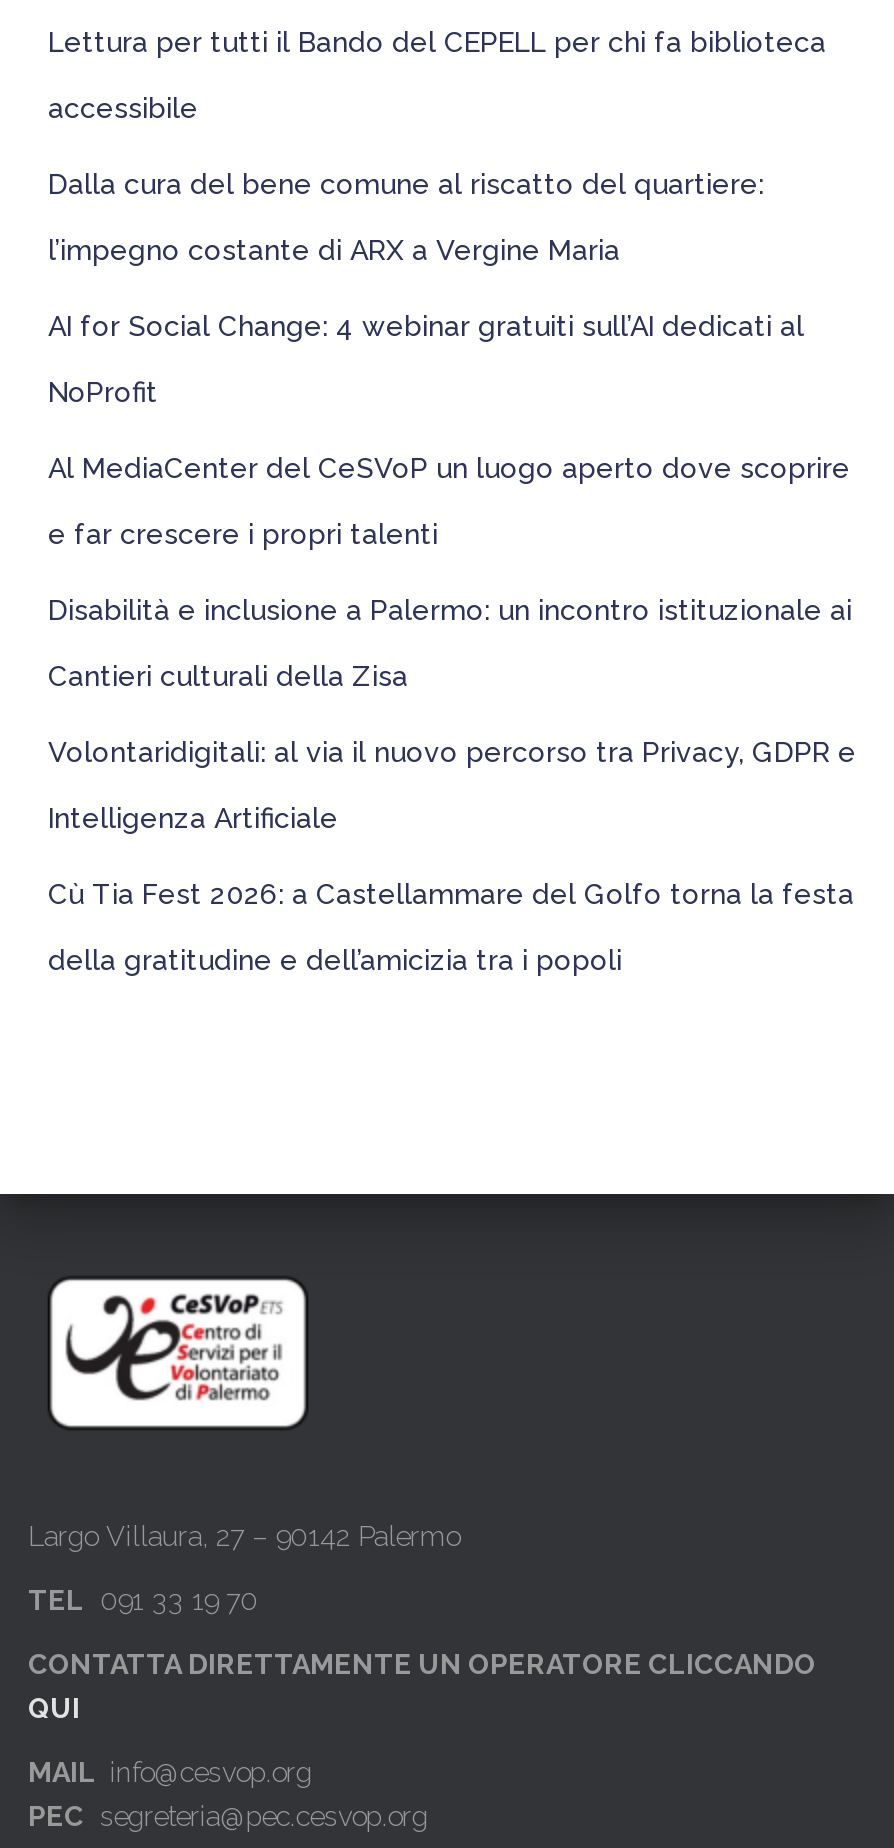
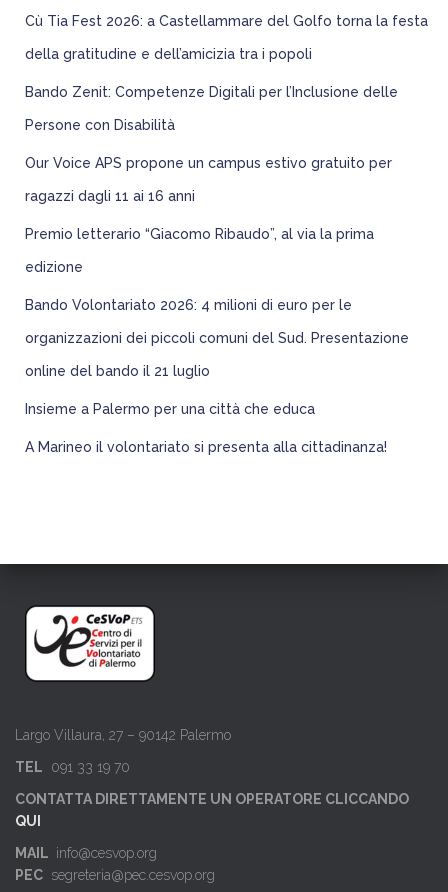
- Lettura per tutti il Bando del CEPELL per chi fa biblioteca
- accessibile
- Dalla cura del bene comune al riscatto del quartiere:
- l’impegno costante di ARX a Vergine Maria
- AI for Social Change: 4 webinar gratuiti sull’AI dedicati al
- NoProfit
- Al MediaCenter del CeSVoP un luogo aperto dove scoprire
- e far crescere i propri talenti
- Disabilità e inclusione a Palermo: un incontro istituzionale ai
- Cantieri culturali della Zisa
- Volontaridigitali: al via il nuovo percorso tra Privacy, GDPR e
- Intelligenza Artificiale

+ Bando Zenit: Competenze Digitali per l’Inclusione delle
+ Persone con Disabilità
+ Our Voice APS propone un campus estivo gratuito per
+ ragazzi dagli 11 ai 16 anni
+ Premio letterario “Giacomo Ribaudo”, al via la prima
+ edizione
+ Bando Volontariato 2026: 4 milioni di euro per le
+ organizzazioni dei piccoli comuni del Sud. Presentazione
+ online del bando il 21 luglio
+ Insieme a Palermo per una città che educa
+ A Marineo il volontariato si presenta alla cittadinanza!

moved up: Cù Tia Fest 2026: a Castellammare del Golfo torna la festa | della gratitudine e dell’amicizia tra i popoli
